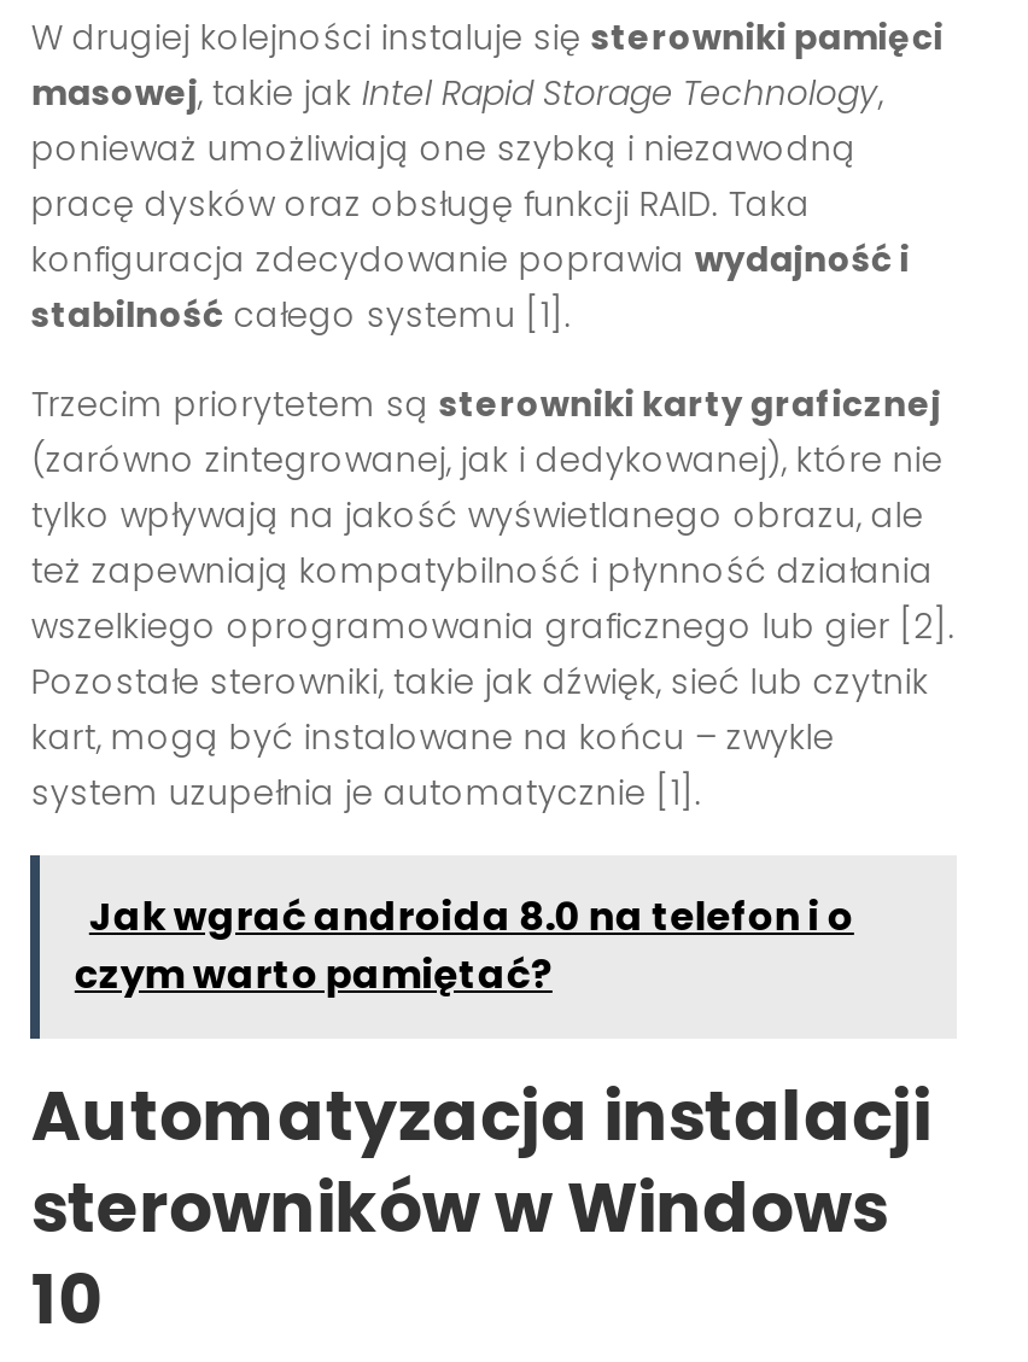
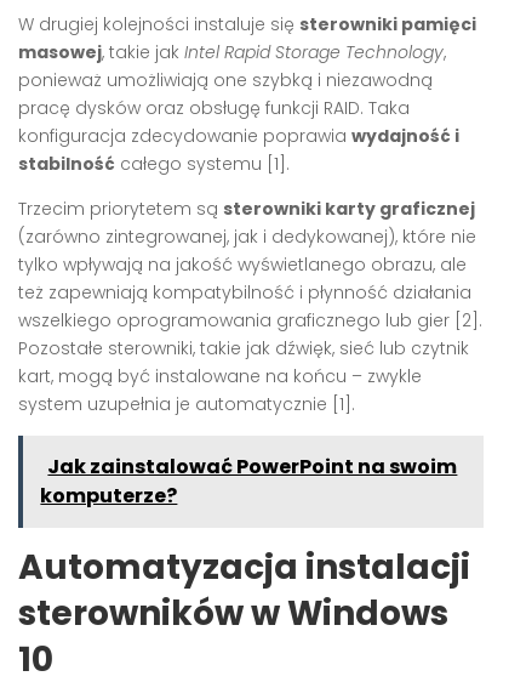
- Jak wgrać androida 8.0 na telefon i o
- czym warto pamiętać?
+ Jak zainstalować PowerPoint na swoim
+ komputerze?
